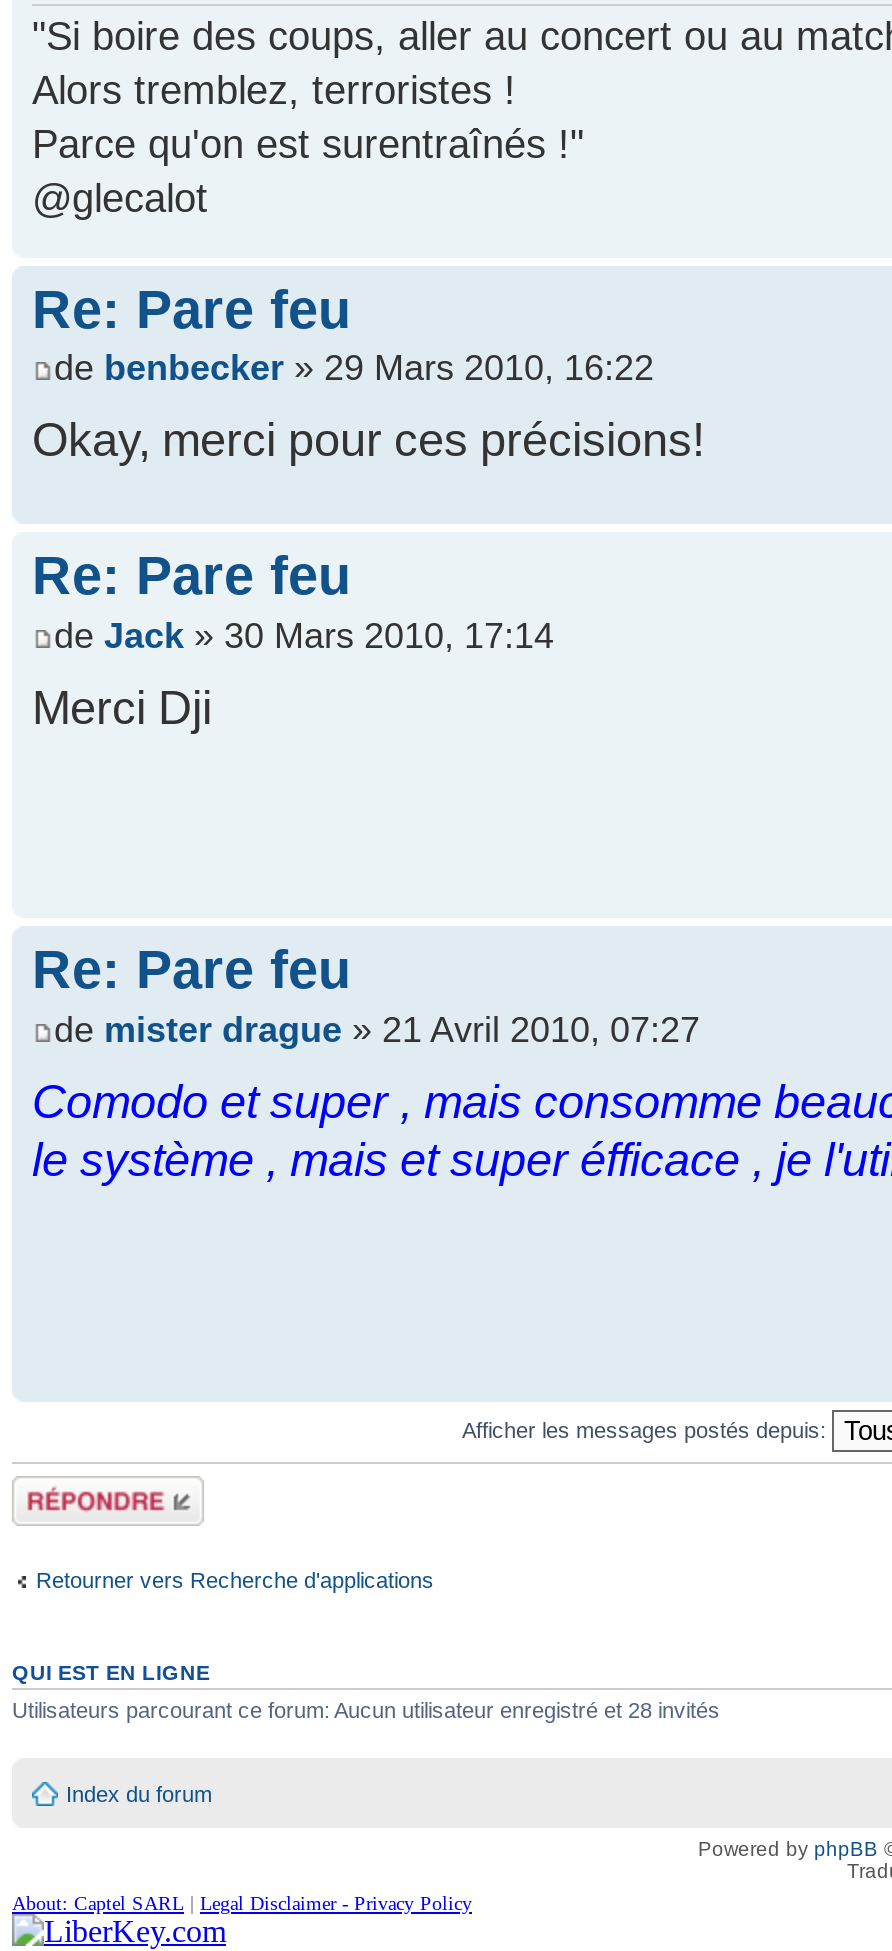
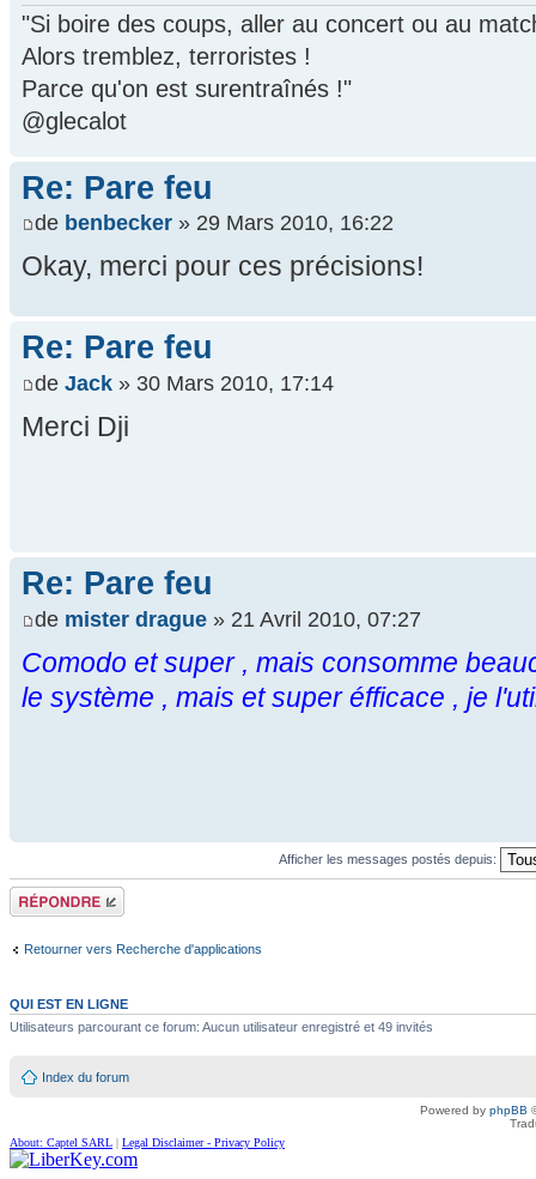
- Utilisateurs parcourant ce forum: Aucun utilisateur enregistré et 28 invités
+ Utilisateurs parcourant ce forum: Aucun utilisateur enregistré et 49 invités
